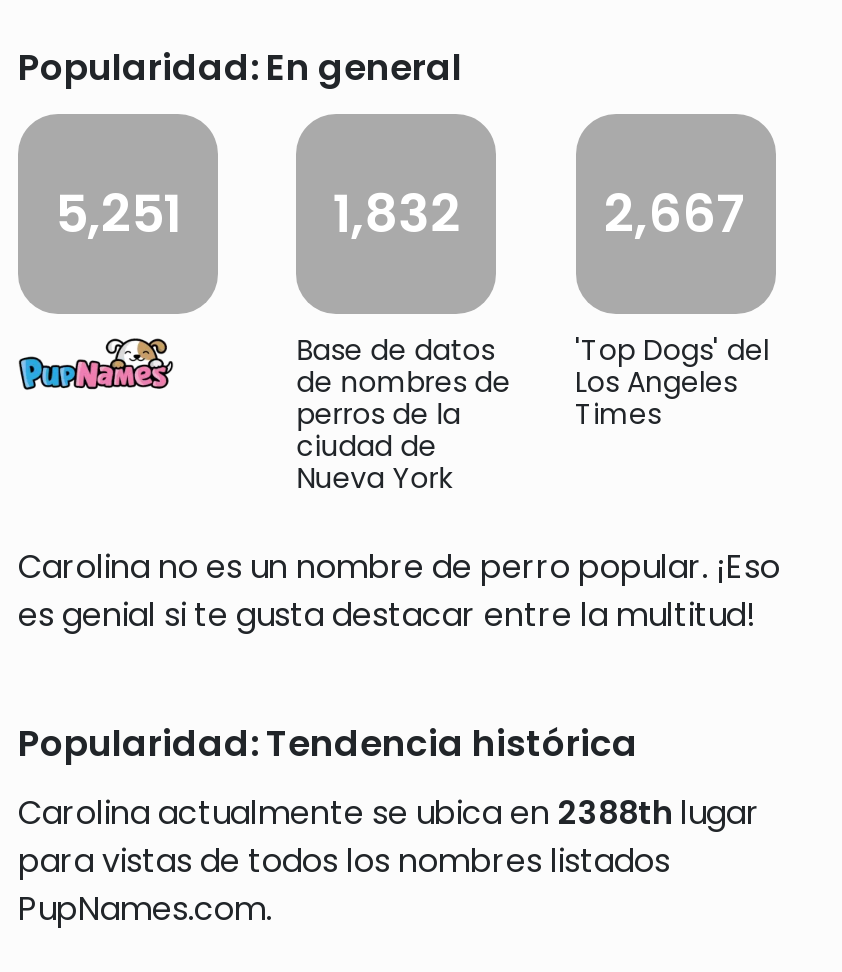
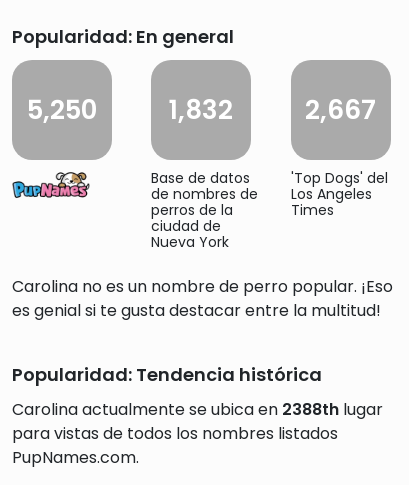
- 5,251
+ 5,250
